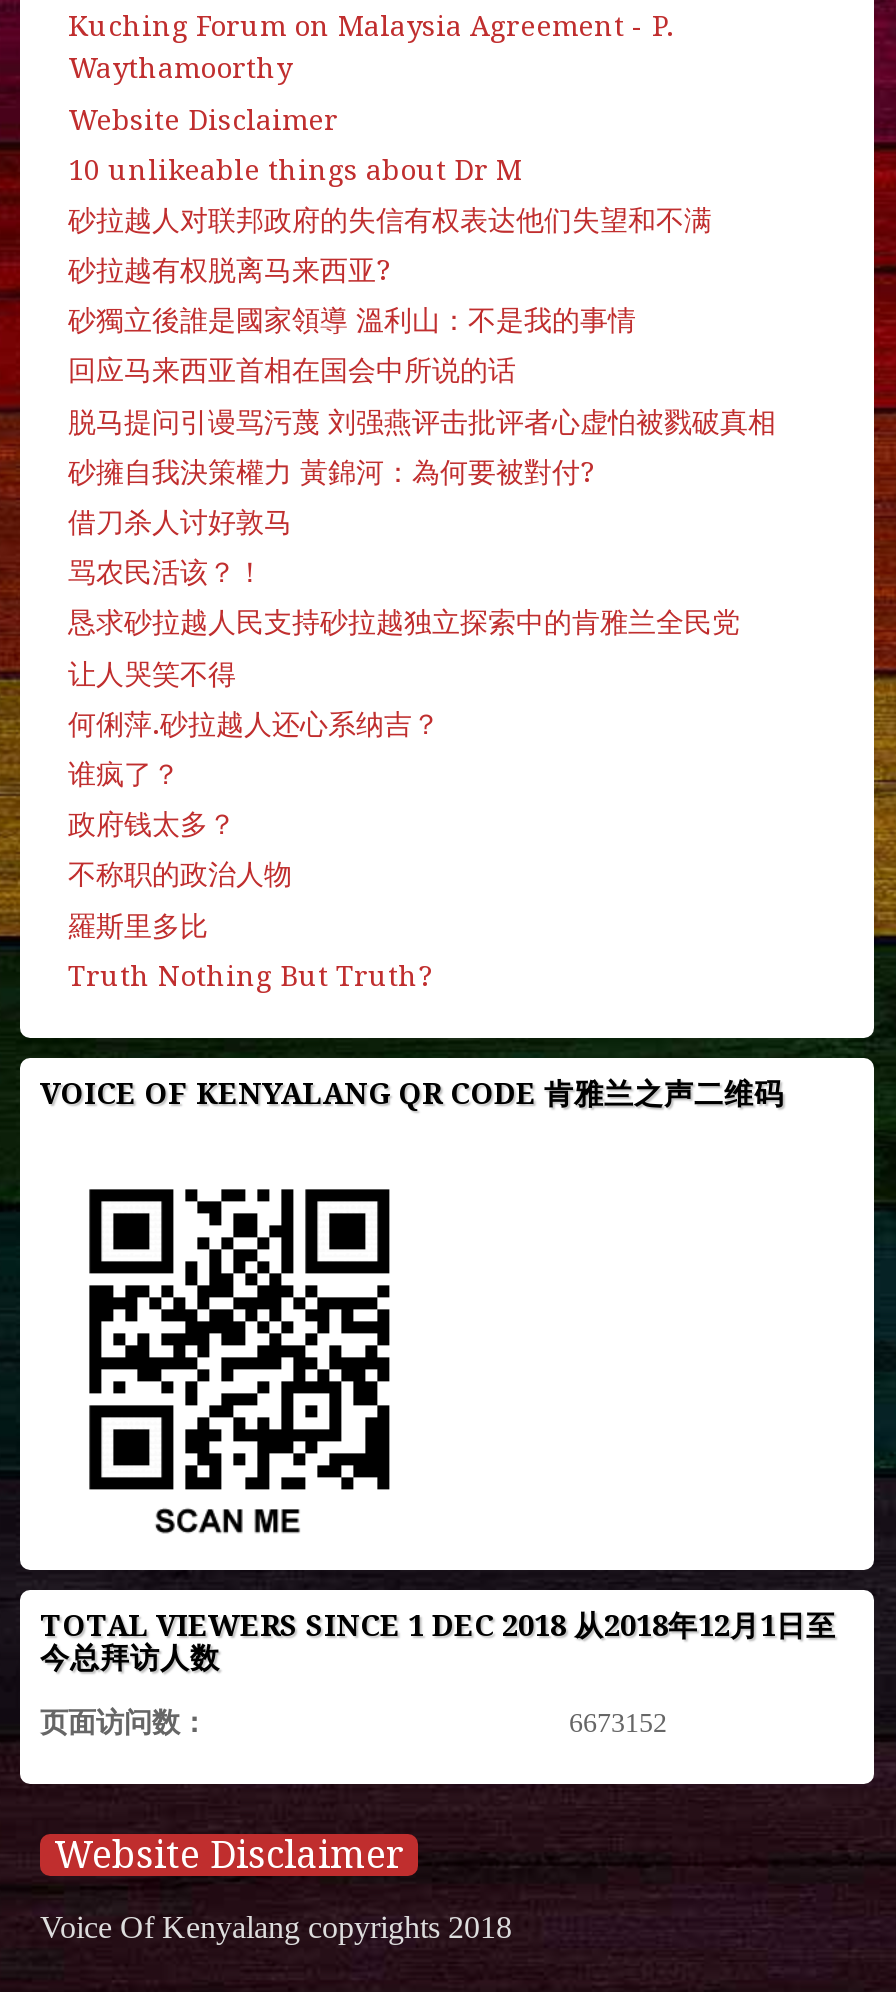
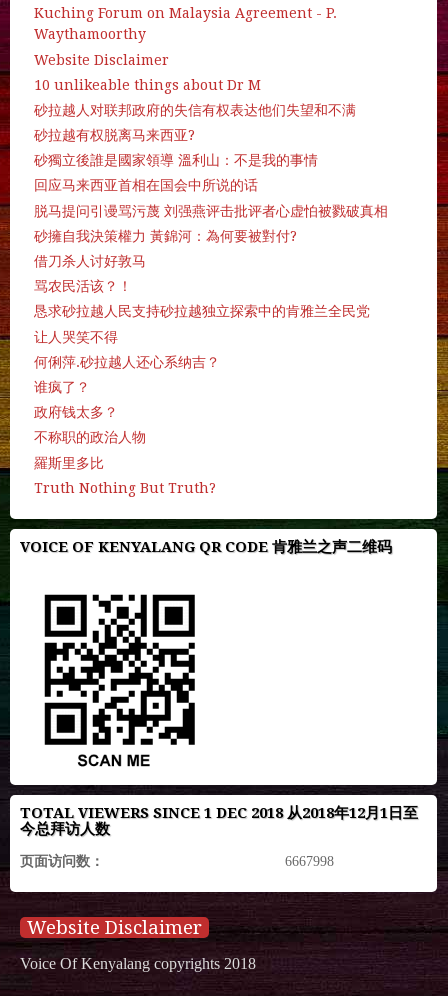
- 6673152
+ 6667998
